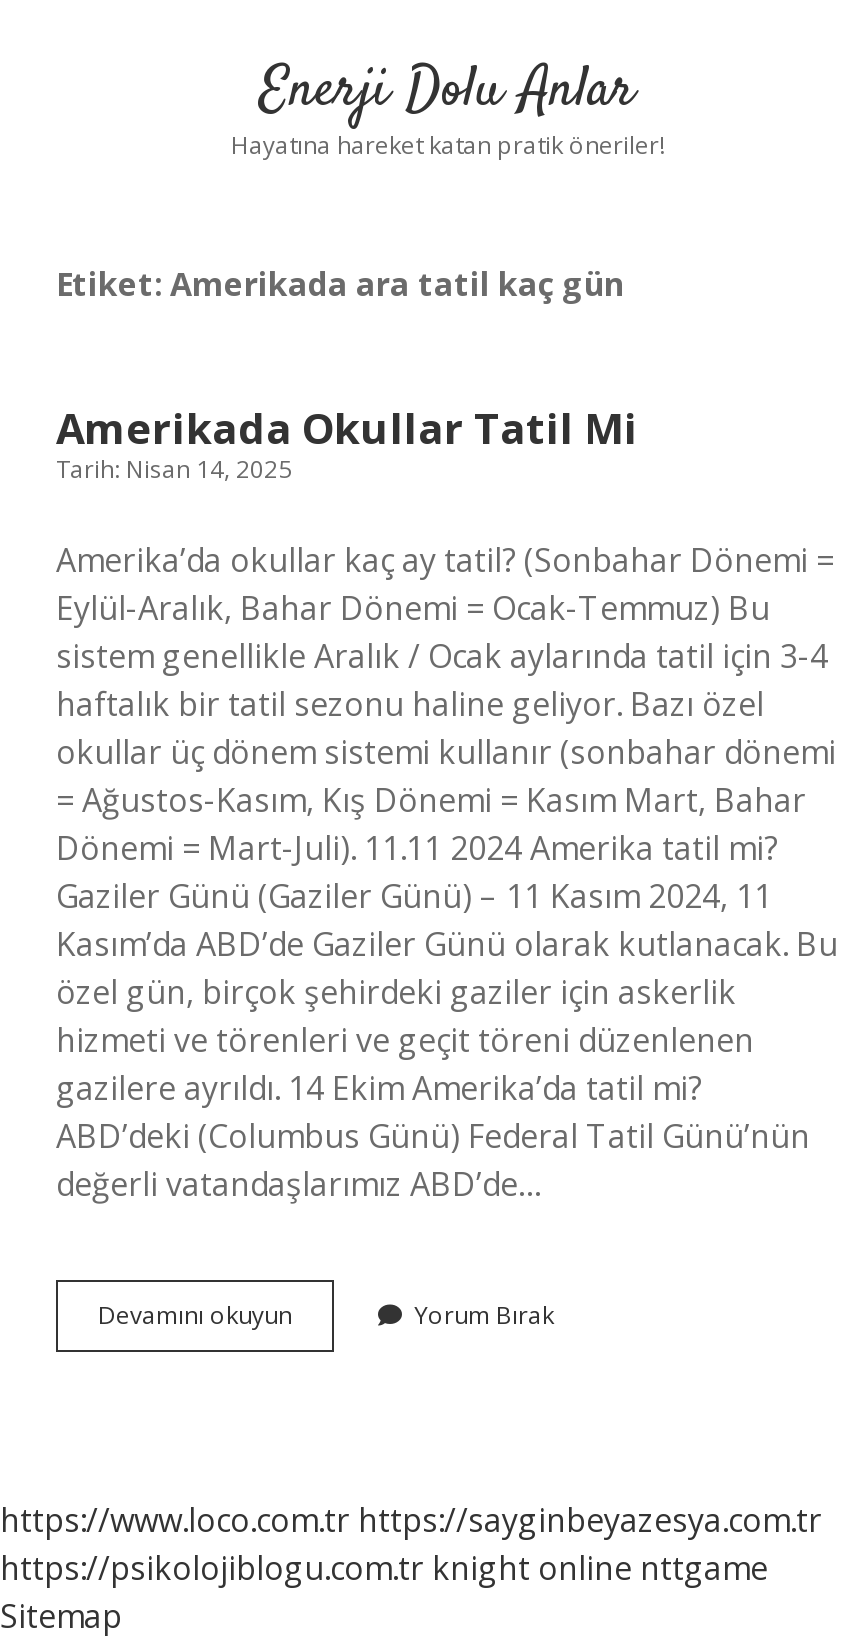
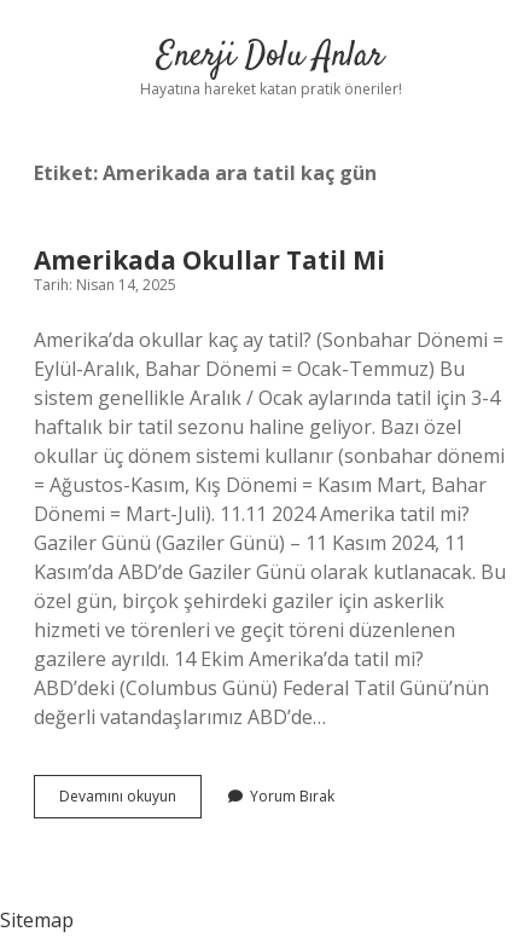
- https://www.loco.com.tr https://sayginbeyazesya.com.tr
- https://psikolojiblogu.com.tr knight online nttgame
